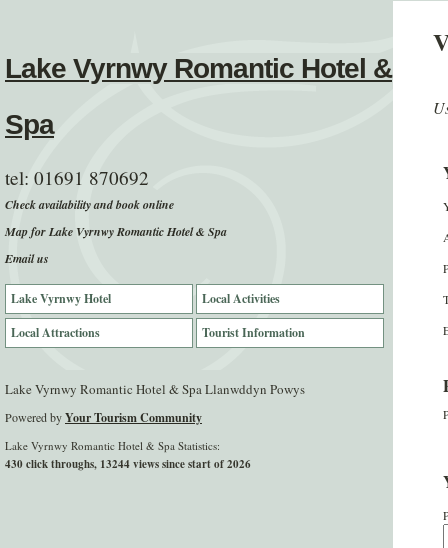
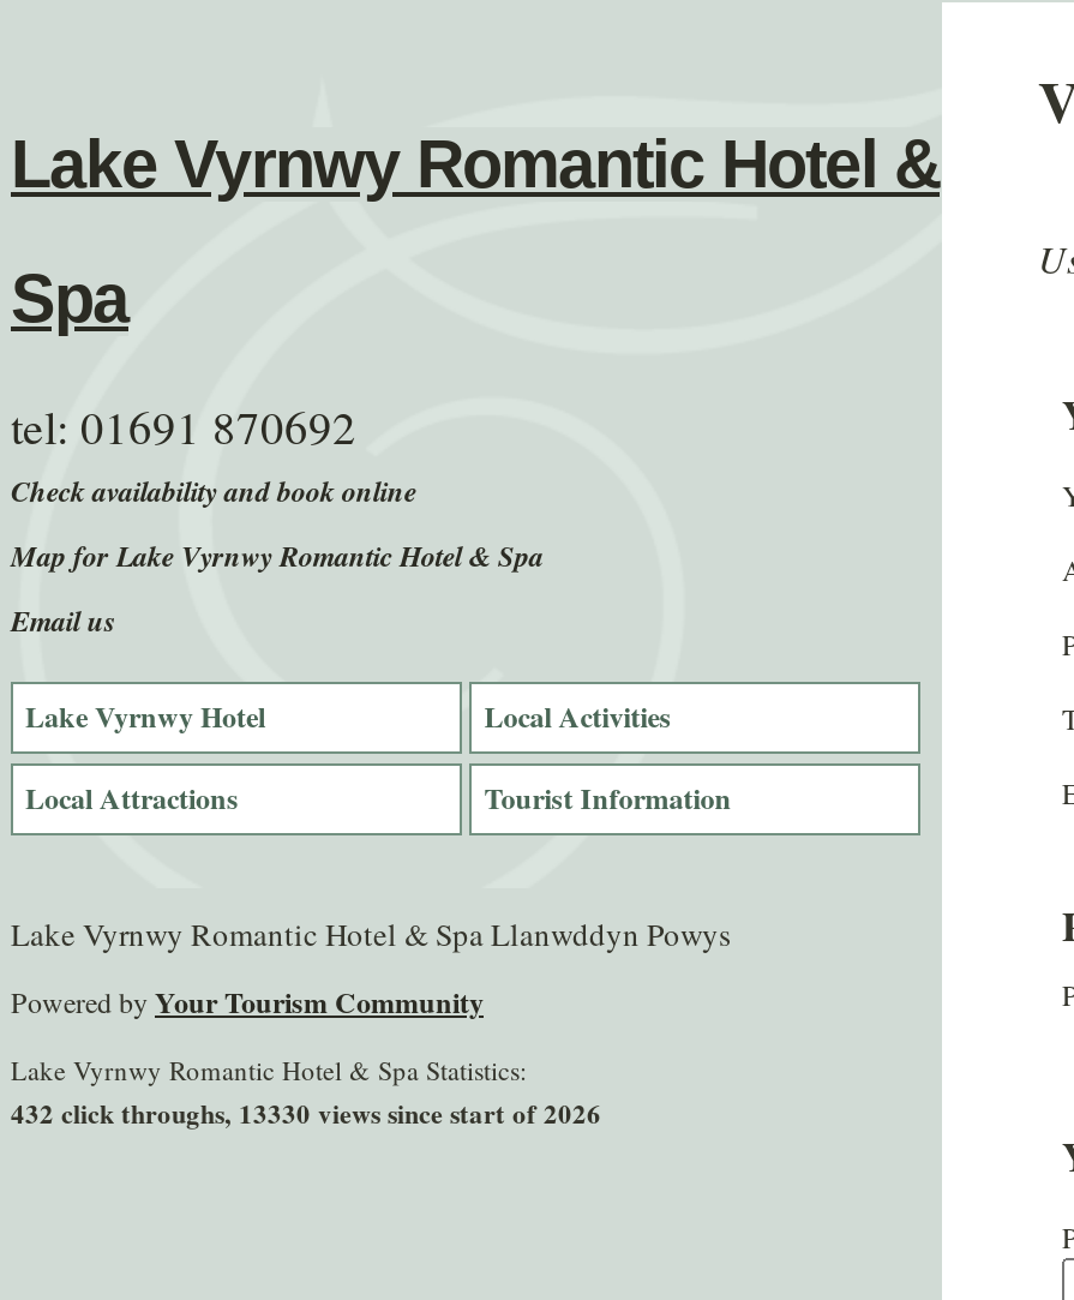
- 430 click throughs, 13244 views since start of 2026
+ 432 click throughs, 13330 views since start of 2026
